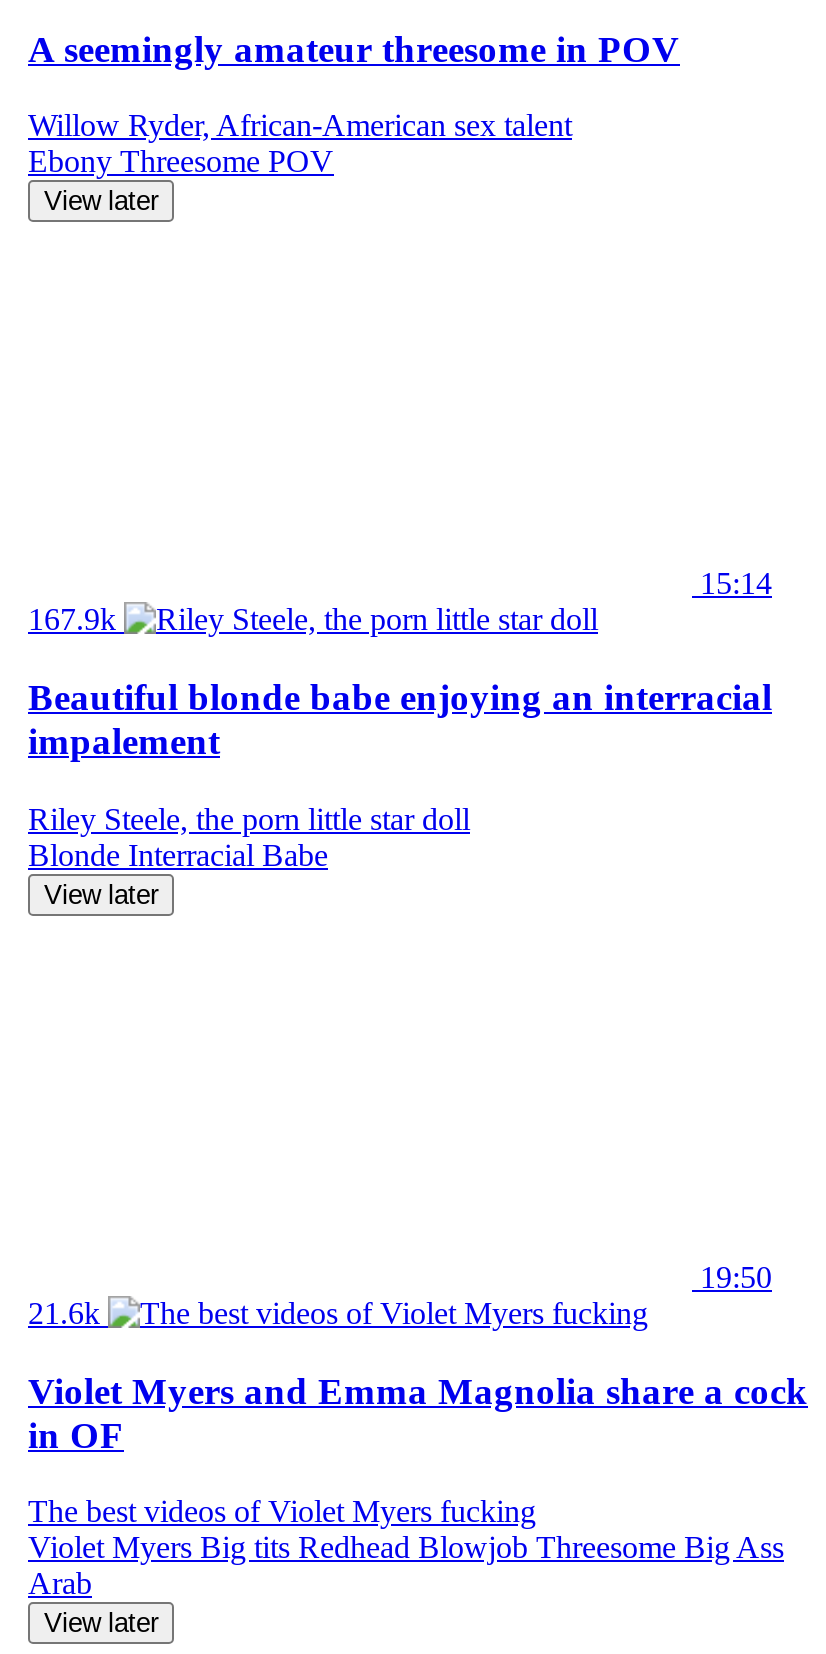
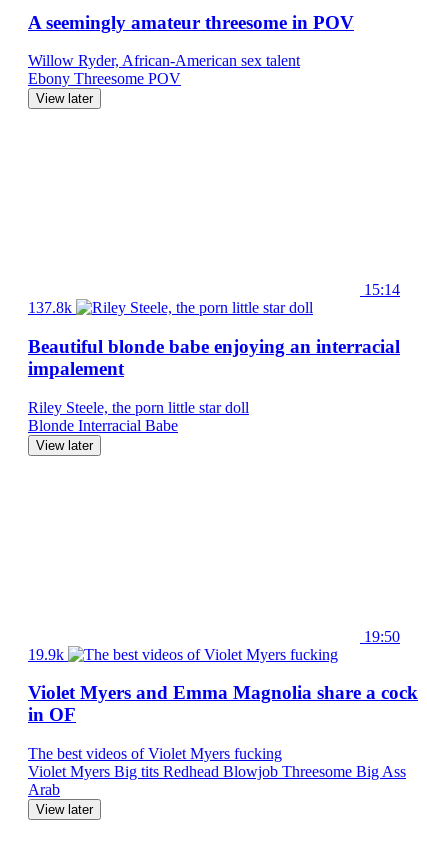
- 167.9k
+ 137.8k

- 21.6k
+ 19.9k
